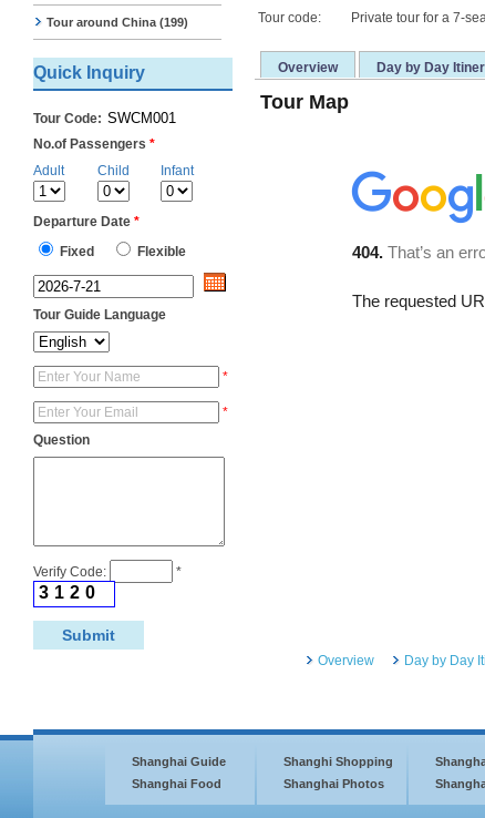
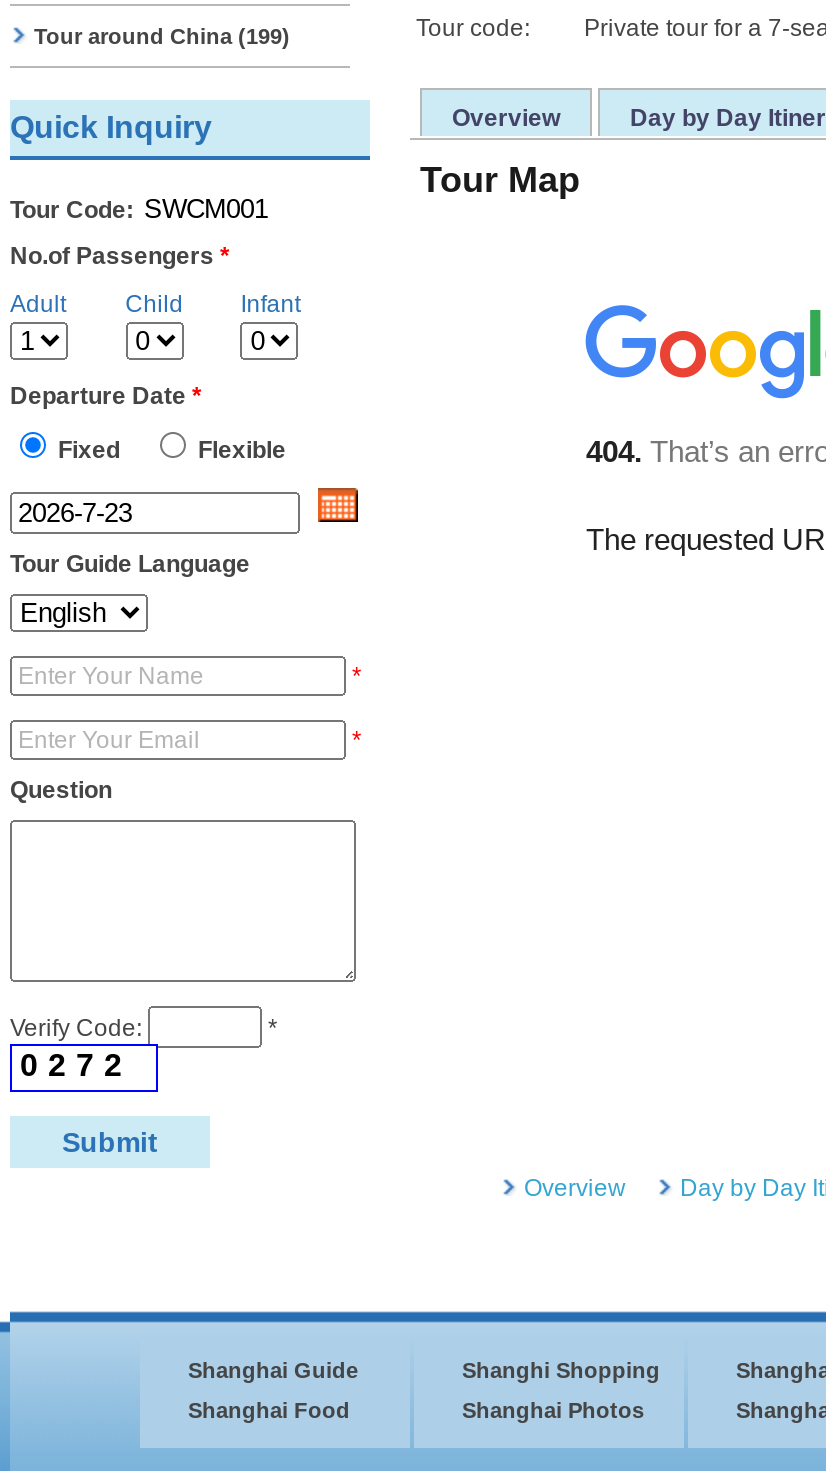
- 3 1 2 0
+ 0 2 7 2
